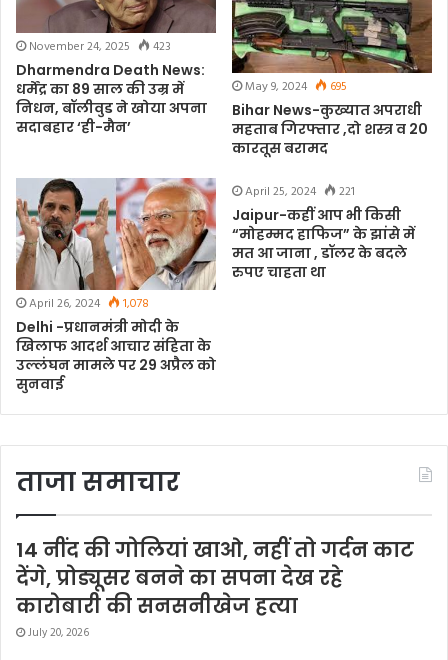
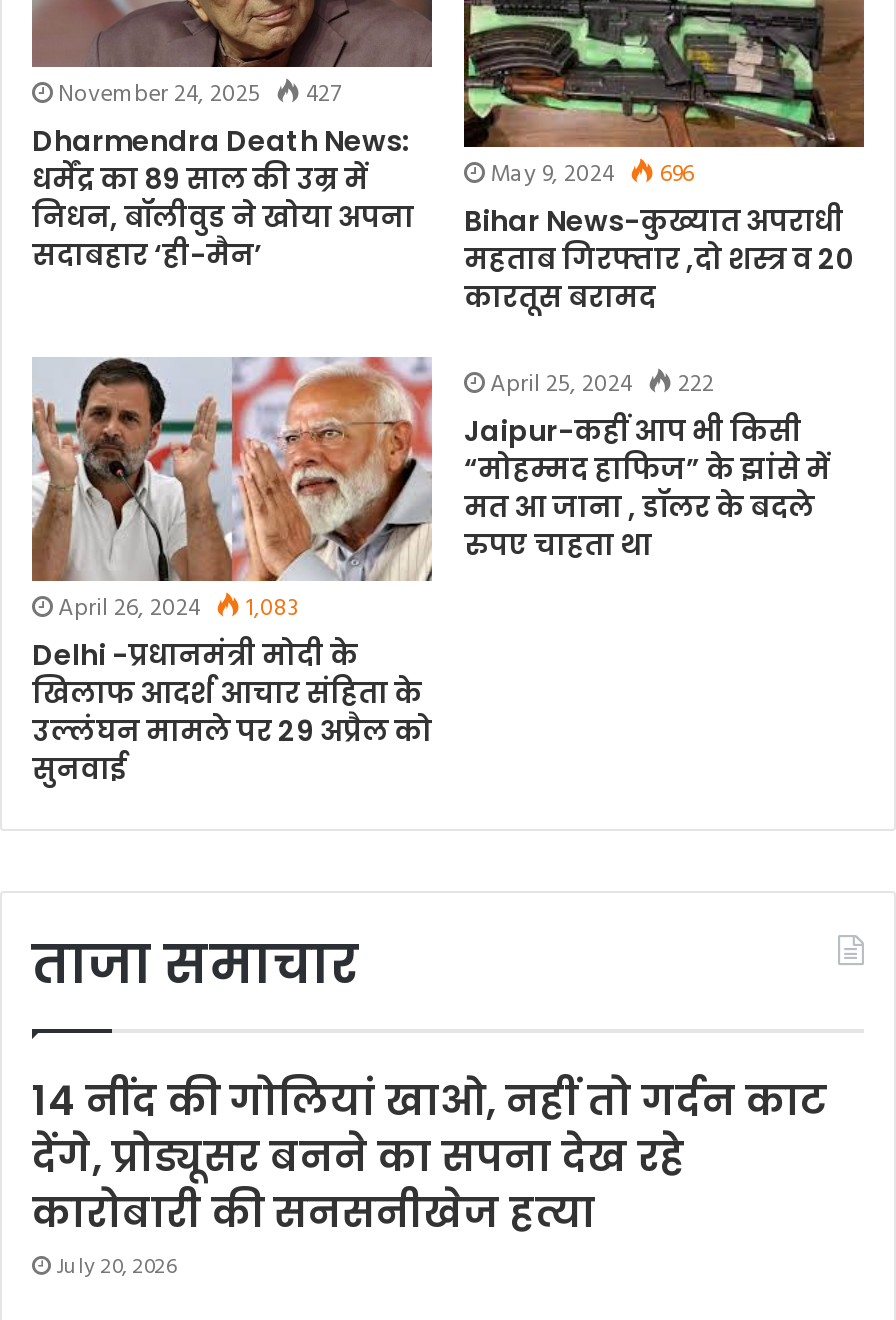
- November 24, 2025 423
+ November 24, 2025 427

- May 9, 2024 695
+ May 9, 2024 696

- April 25, 2024 221
+ April 25, 2024 222

- April 26, 2024 1,078
+ April 26, 2024 1,083
